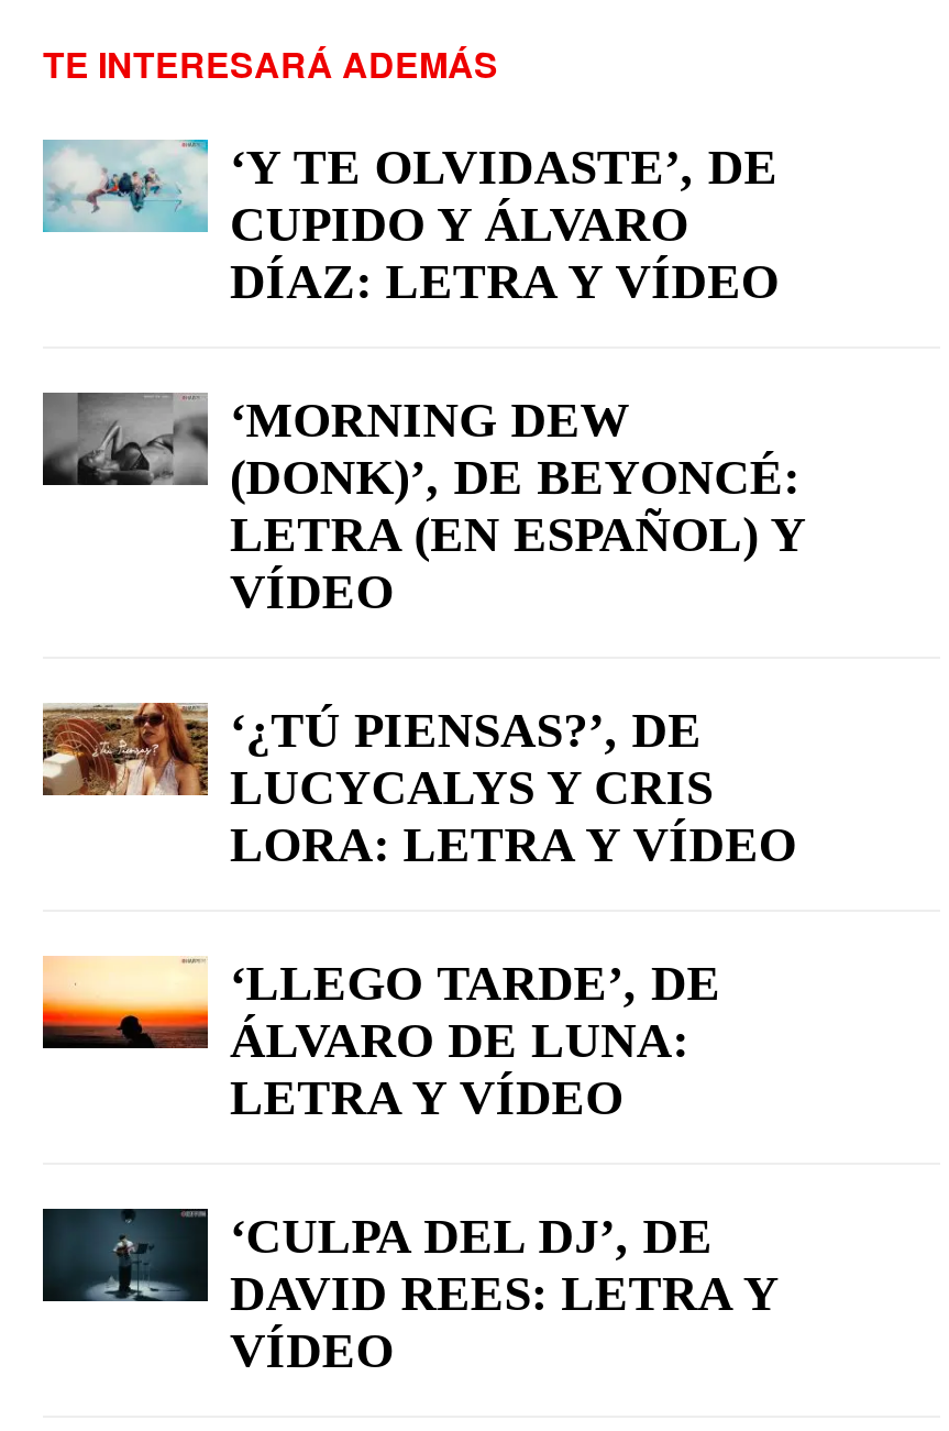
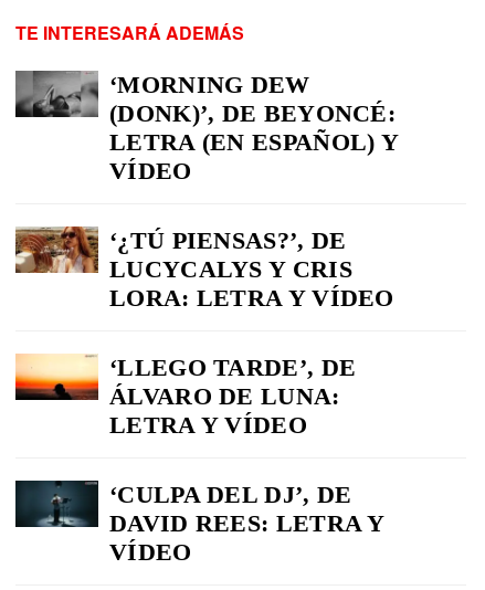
- [image]
- ‘Y TE OLVIDASTE’, DE
- CUPIDO Y ÁLVARO
- DÍAZ: LETRA Y VÍDEO
